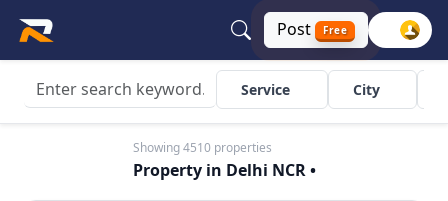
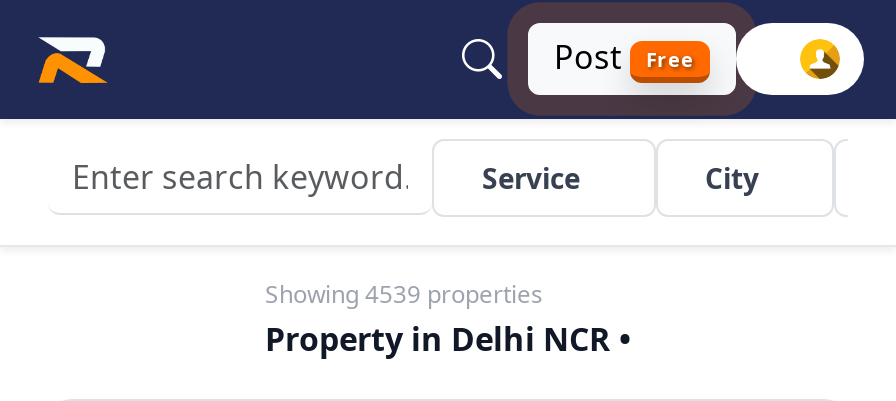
- Showing 4510 properties
+ Showing 4539 properties
